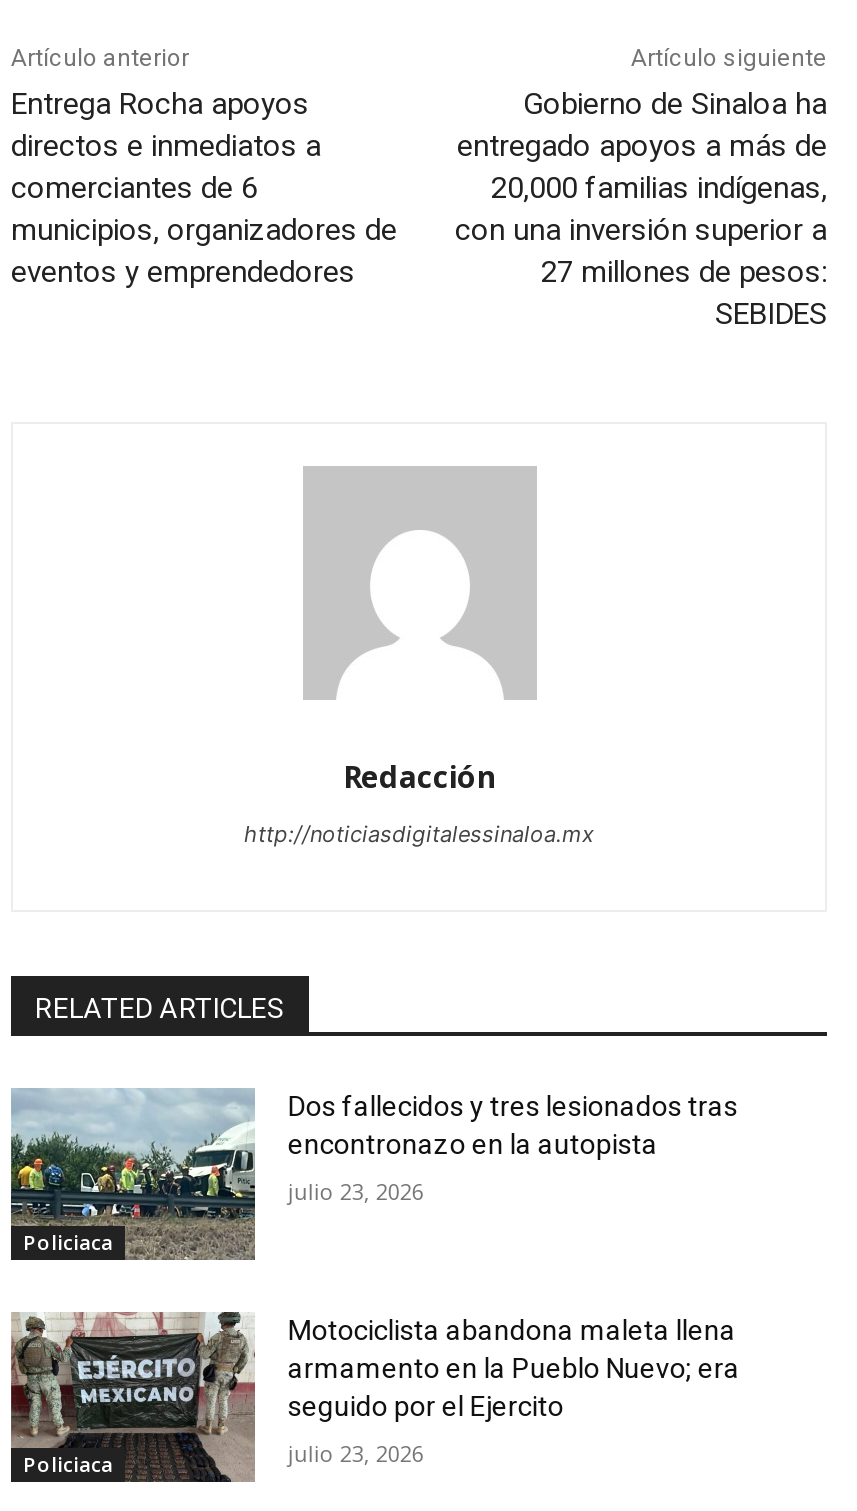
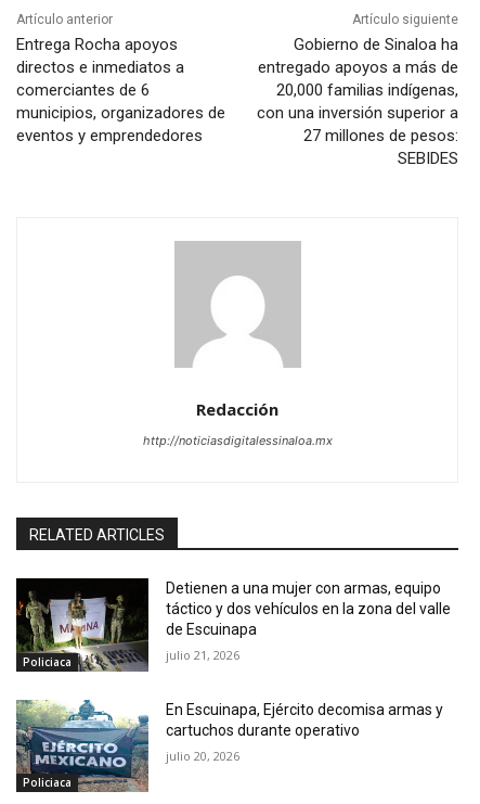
- [image]
- Dos fallecidos y tres lesionados tras
- encontronazo en la autopista
+ [image]
+ Detienen a una mujer con armas, equipo
+ táctico y dos vehículos en la zona del valle
+ de Escuinapa

- julio 23, 2026
+ julio 21, 2026

- [image]
- Motociclista abandona maleta llena
- armamento en la Pueblo Nuevo; era
- seguido por el Ejercito
+ [image]
+ En Escuinapa, Ejército decomisa armas y
+ cartuchos durante operativo

- julio 23, 2026
+ julio 20, 2026
